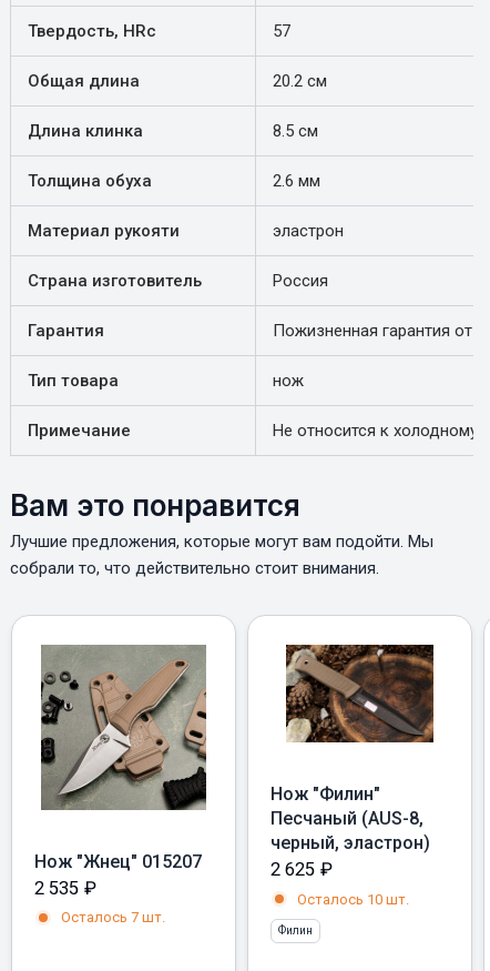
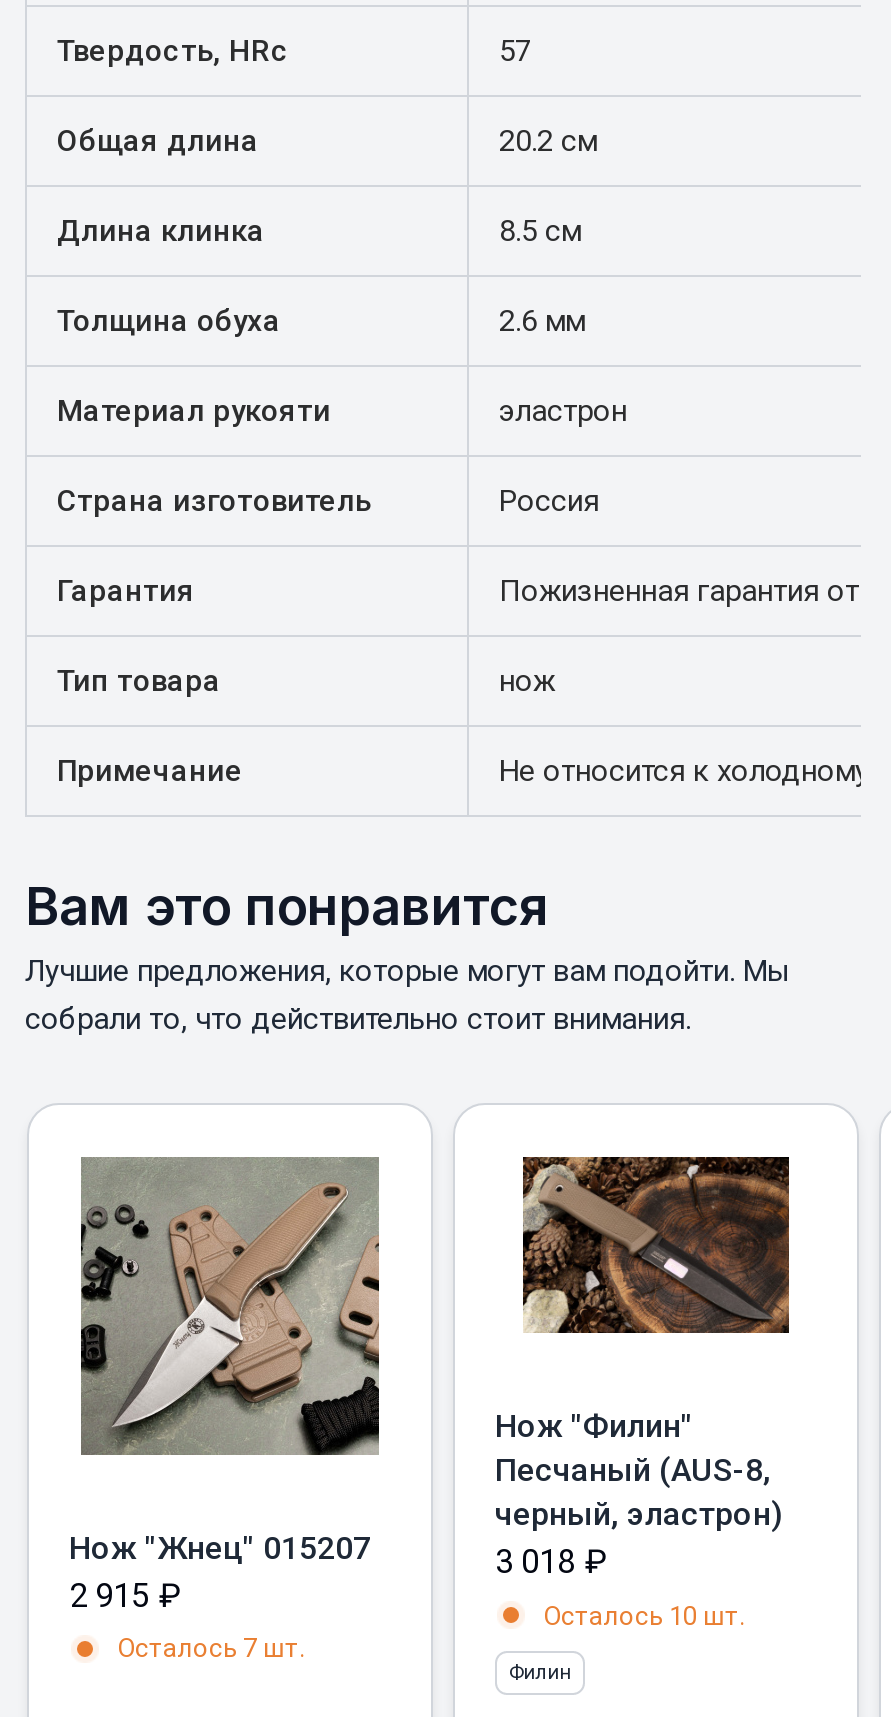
- 2 625 ₽
+ 3 018 ₽

- 2 535 ₽
+ 2 915 ₽
